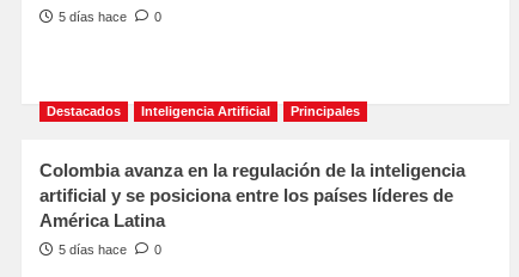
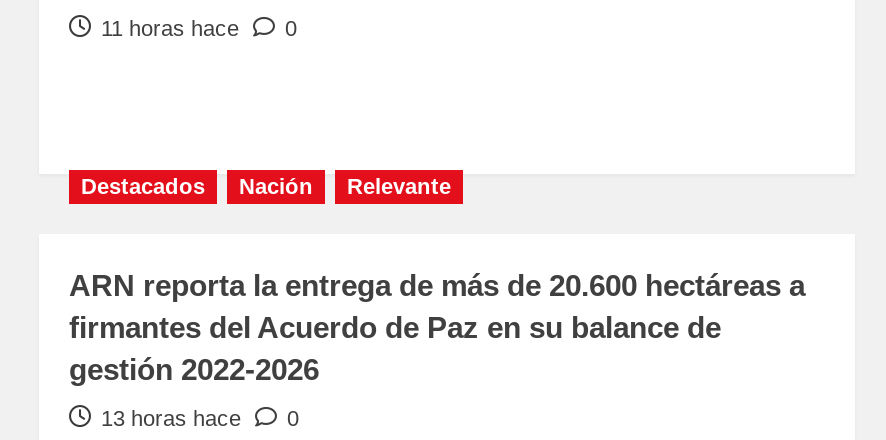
- 5 días hace 0
+ 11 horas hace 0

- Inteligencia Artificial
- Principales
+ Nación
+ Relevante

- Colombia avanza en la regulación de la inteligencia
- artificial y se posiciona entre los países líderes de
- América Latina
+ ARN reporta la entrega de más de 20.600 hectáreas a
+ firmantes del Acuerdo de Paz en su balance de
+ gestión 2022-2026

- 5 días hace 0
+ 13 horas hace 0
